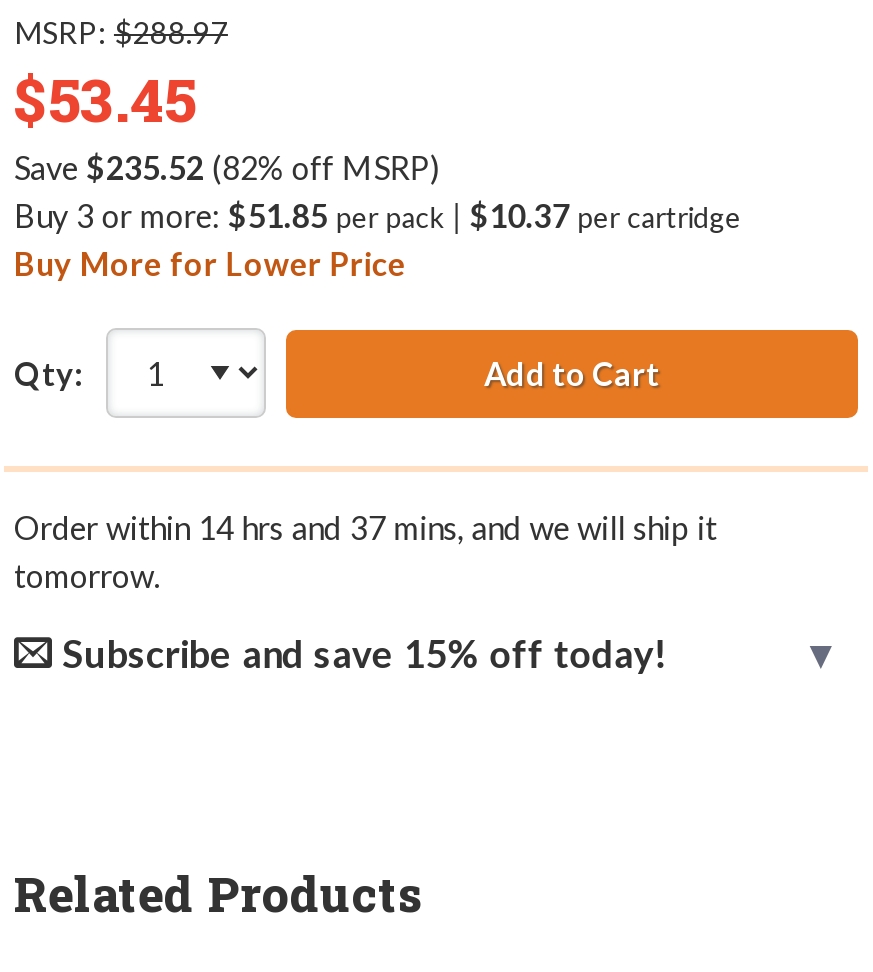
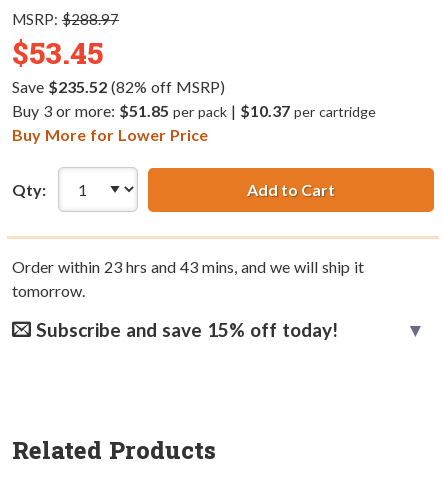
- Order within 14 hrs and 37 mins, and we will ship it
+ Order within 23 hrs and 43 mins, and we will ship it
